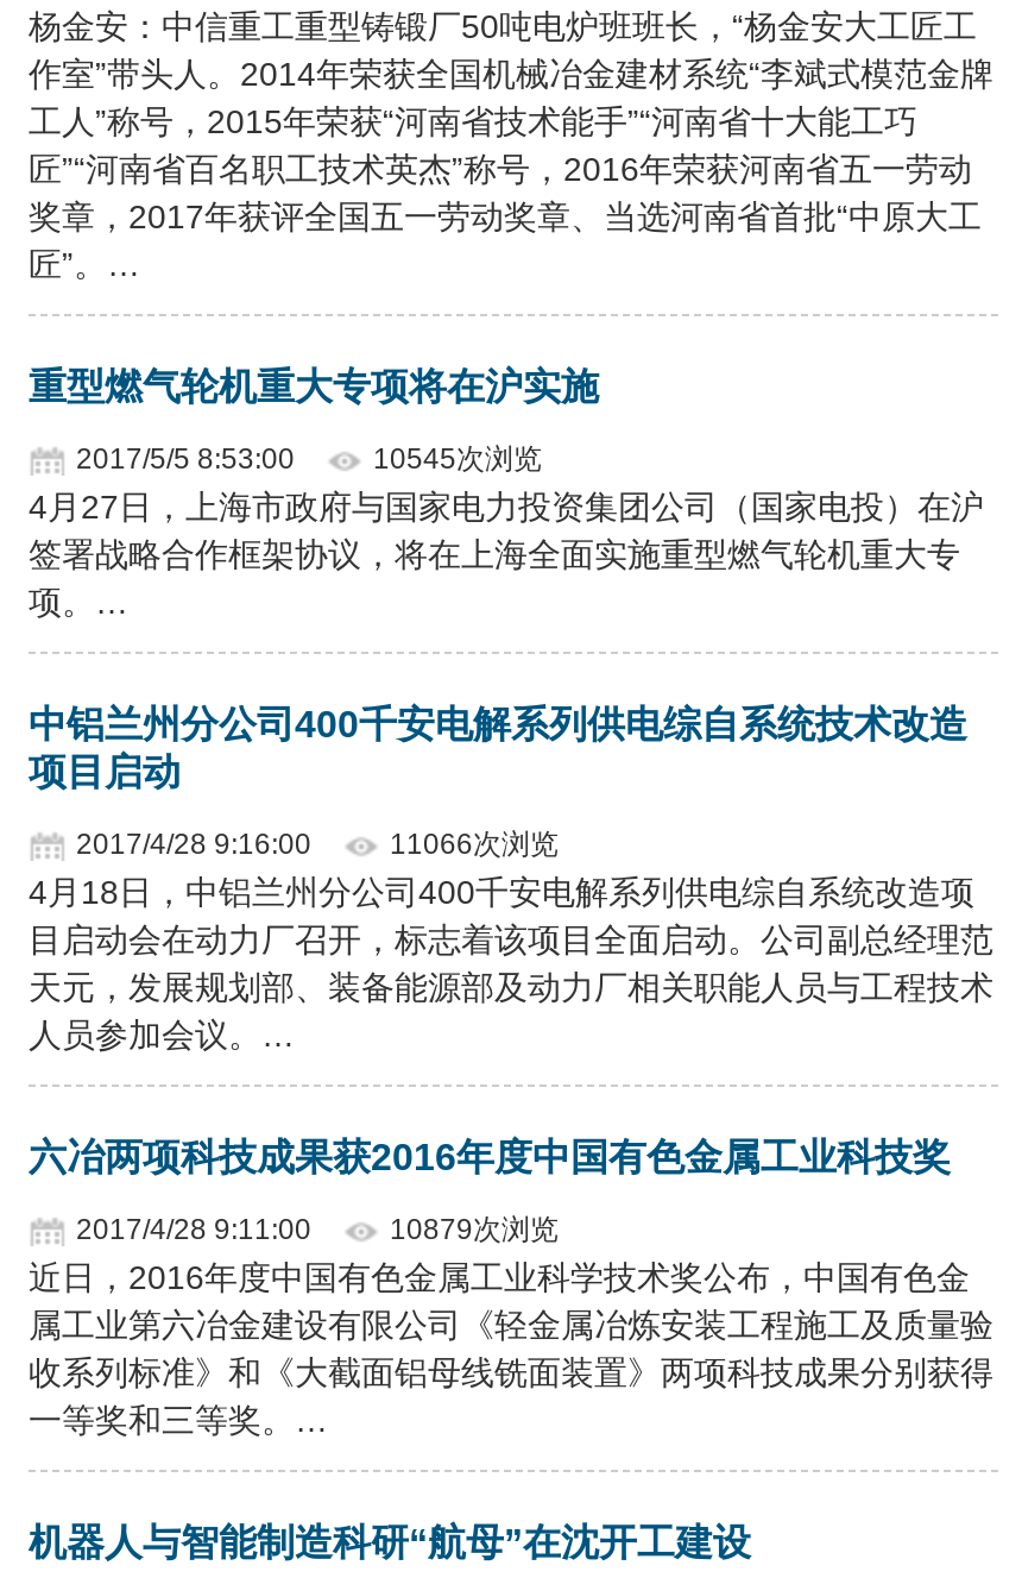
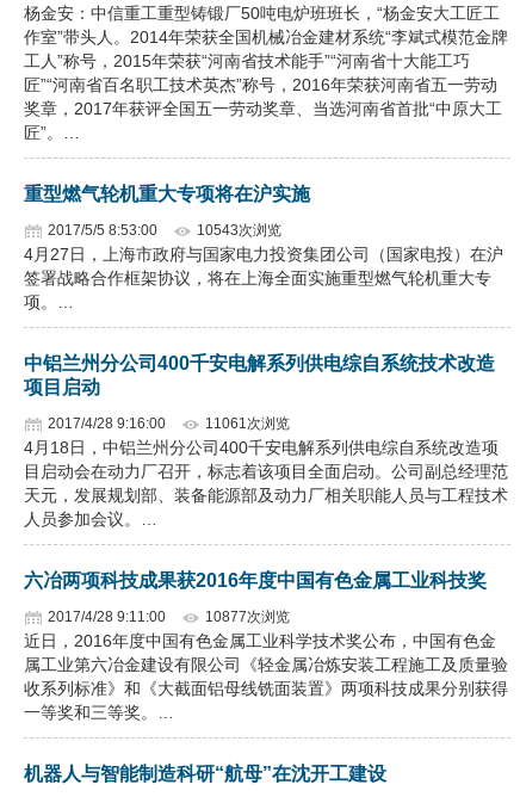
- 10545次浏览
+ 10543次浏览

- 11066次浏览
+ 11061次浏览

- 10879次浏览
+ 10877次浏览
